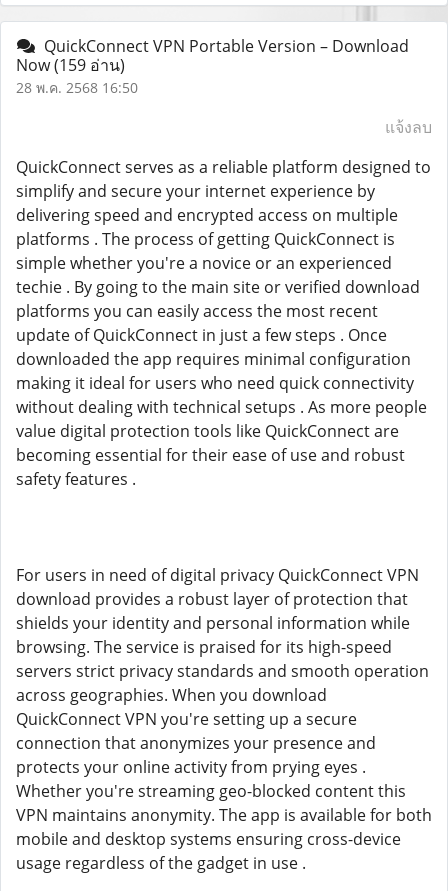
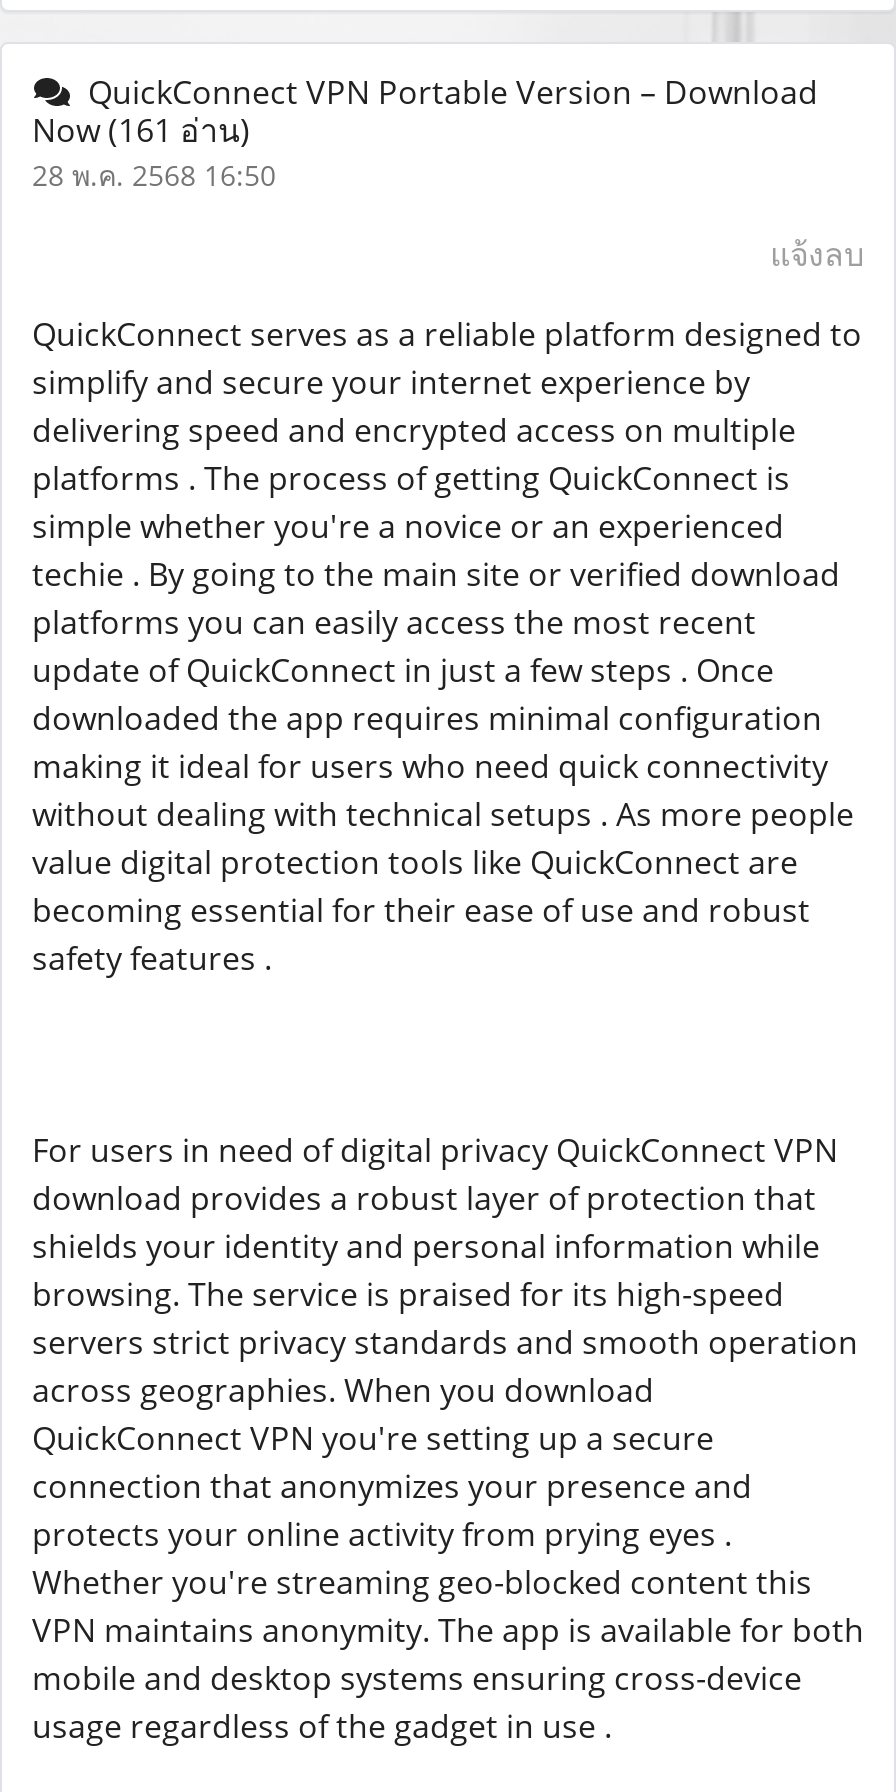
- Now(159 อ่าน)
+ Now(161 อ่าน)
